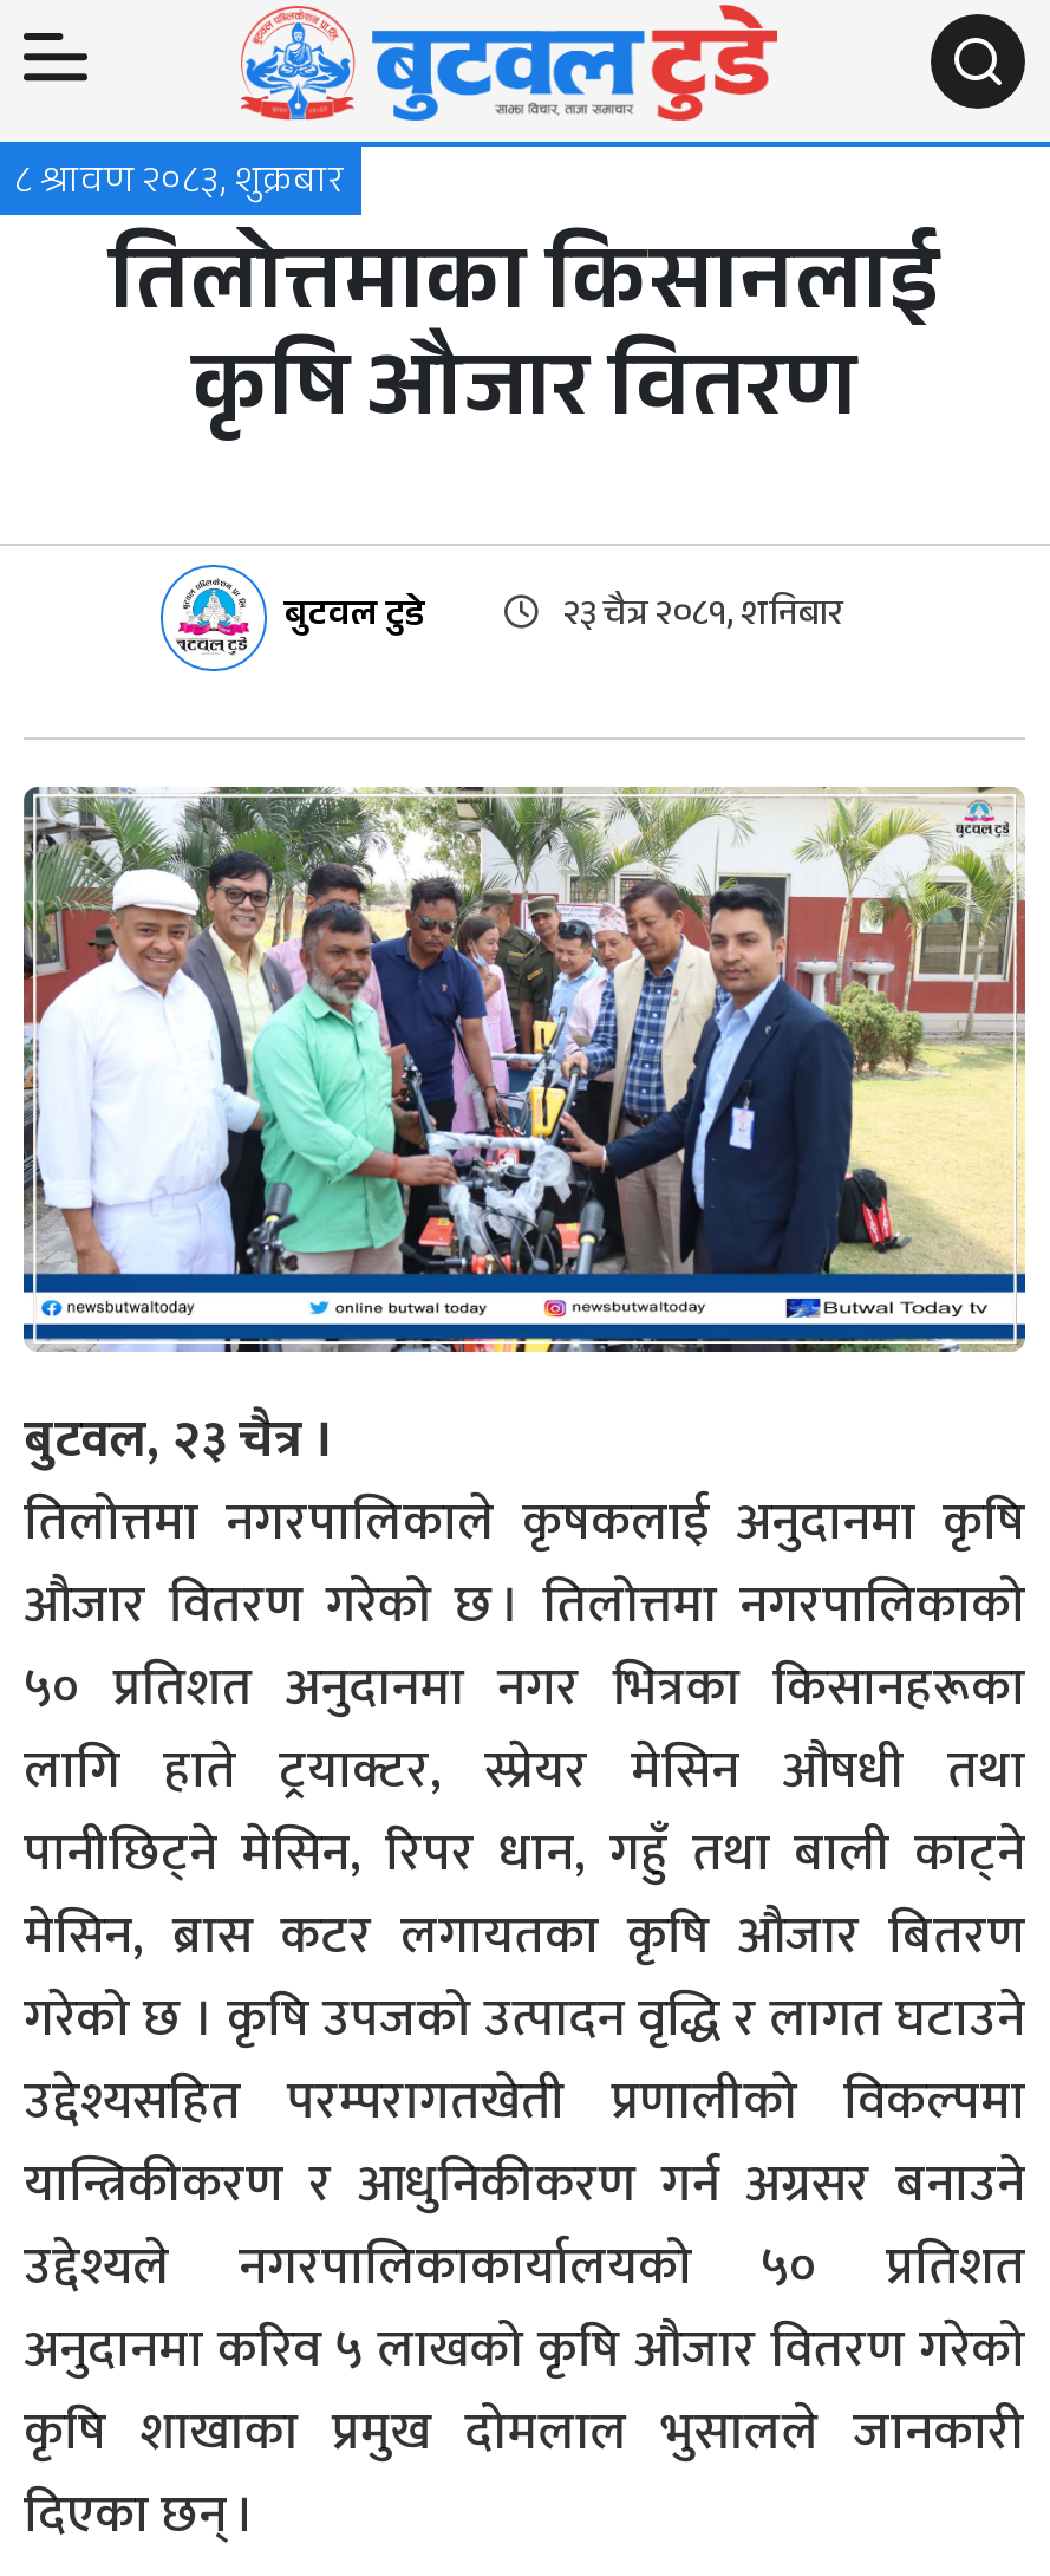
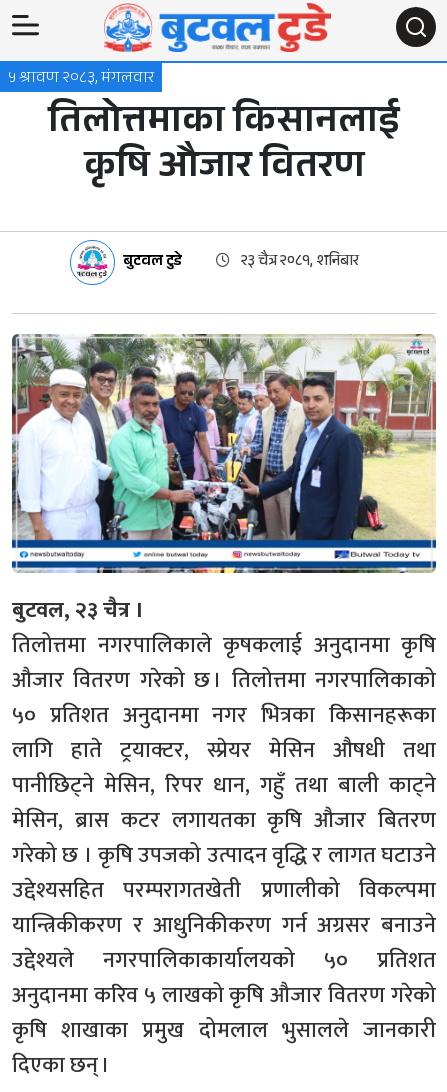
- ८ श्रावण २०८३, शुक्रबार
+ ५ श्रावण २०८३, मंगलवार
